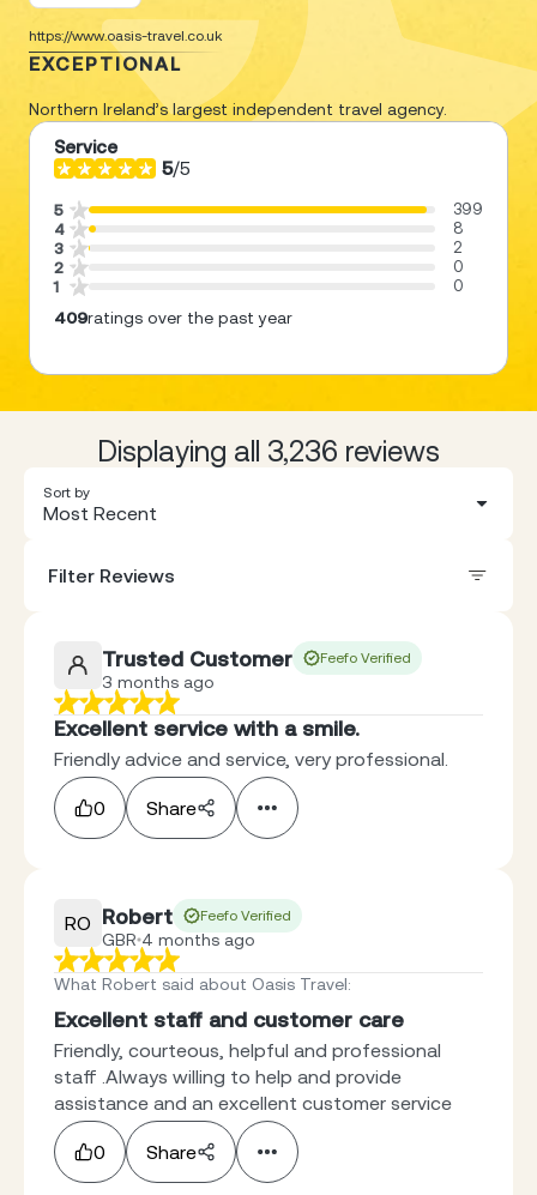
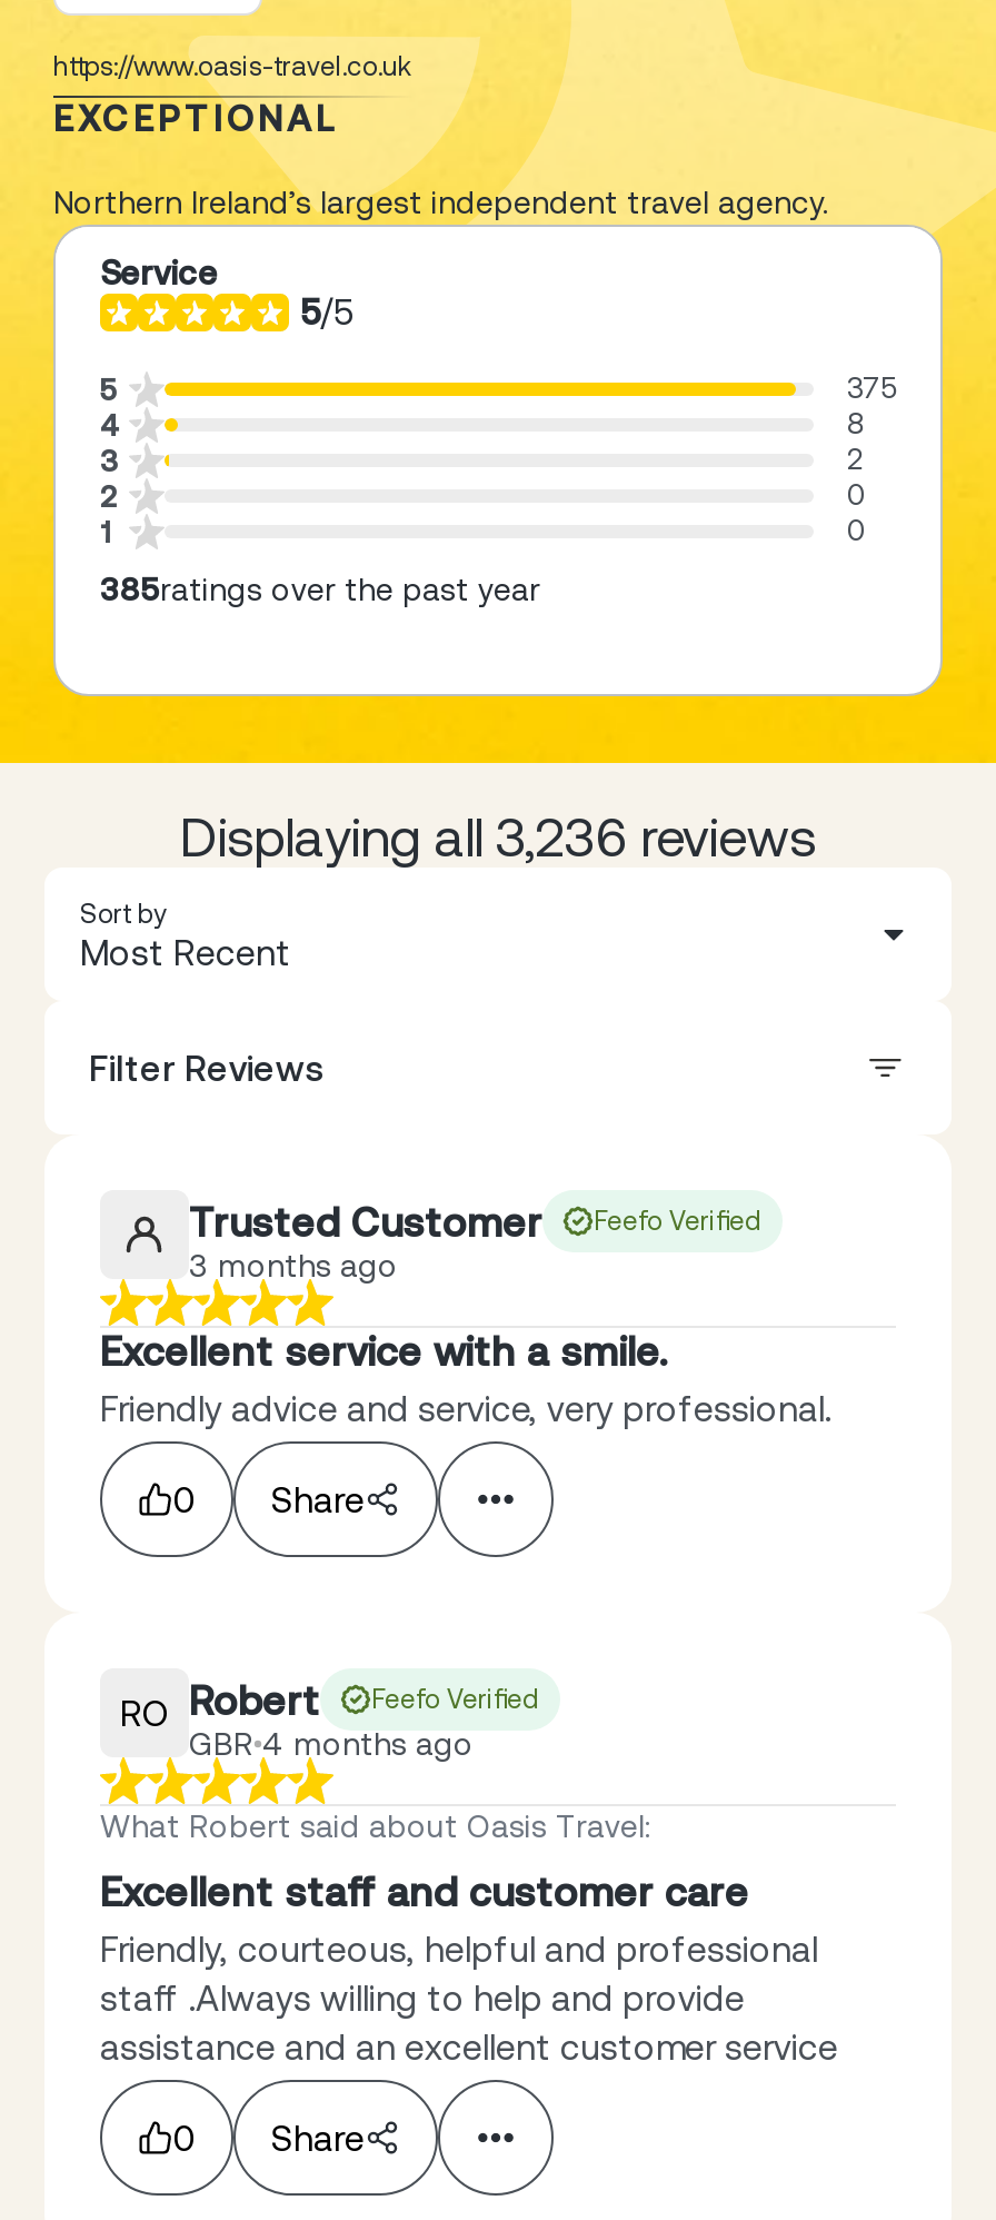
- 399
+ 375

- 409ratings over the past year
+ 385ratings over the past year
